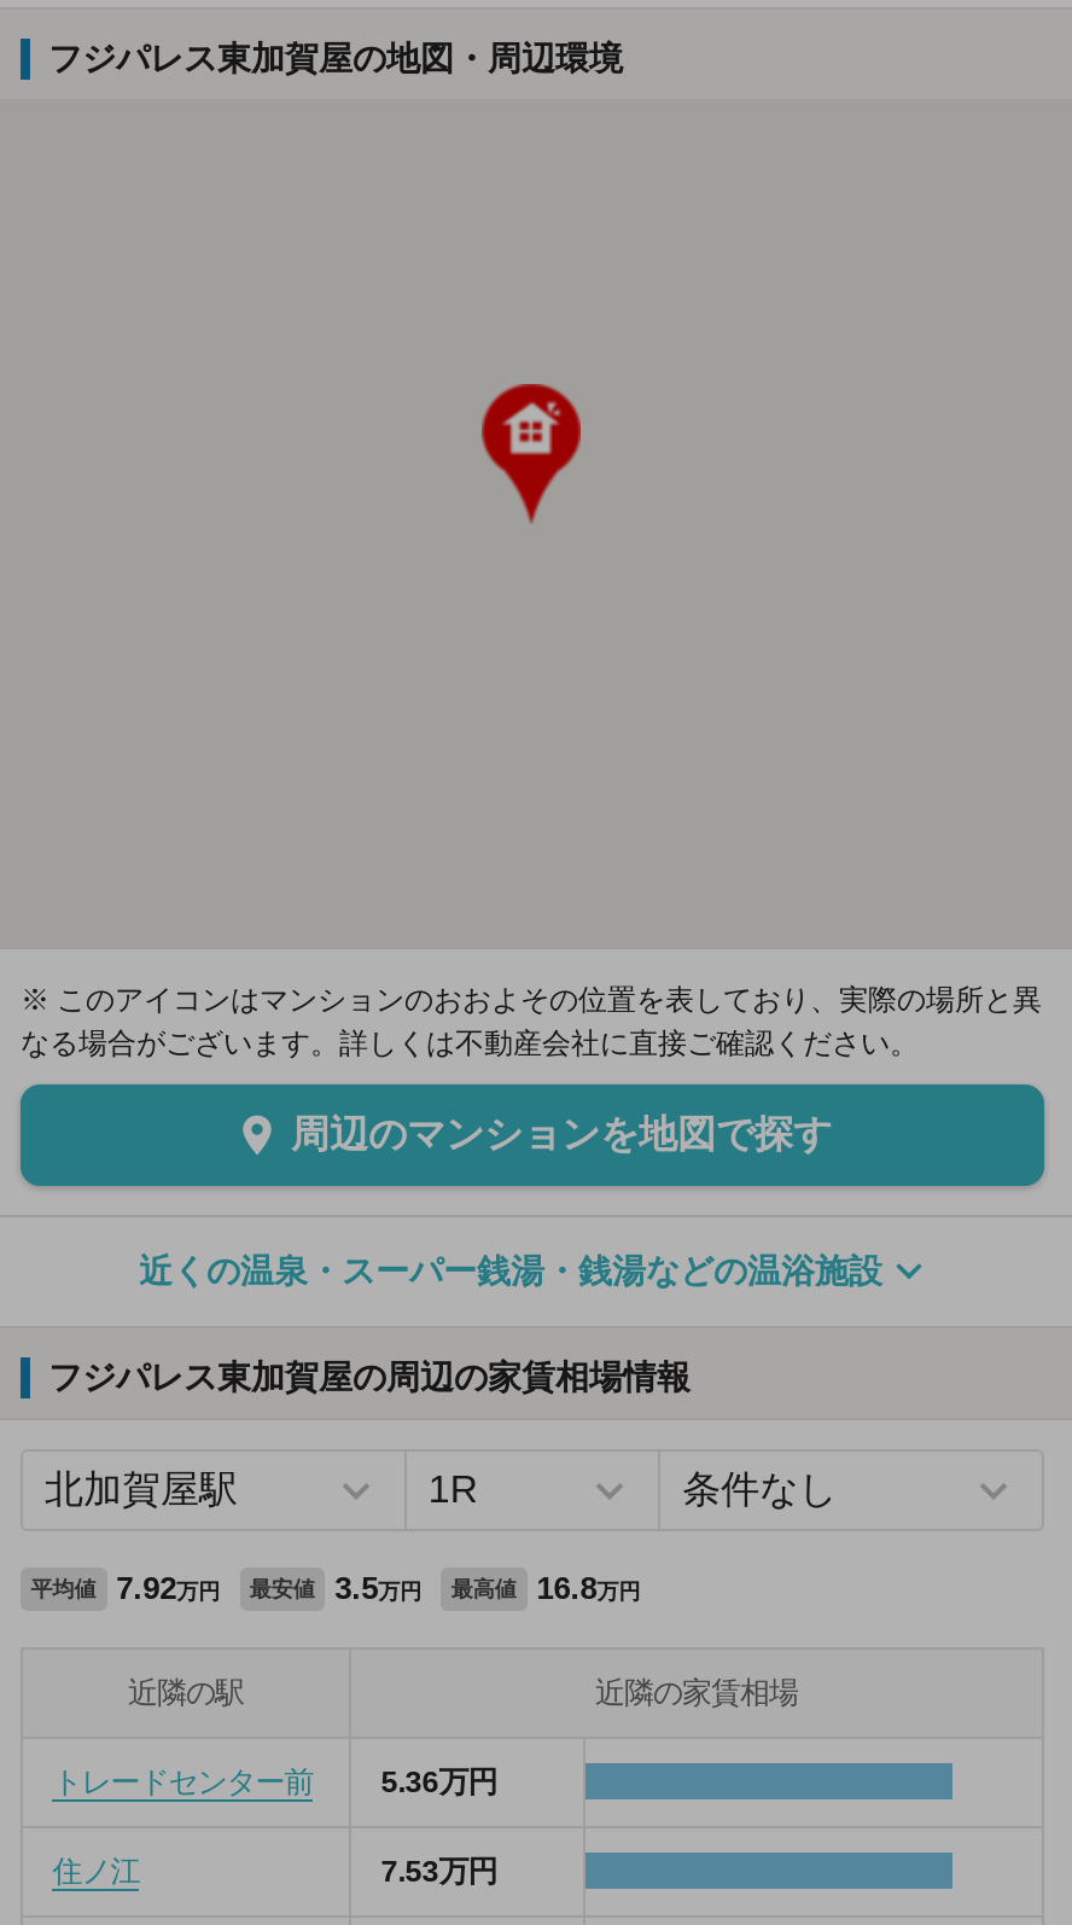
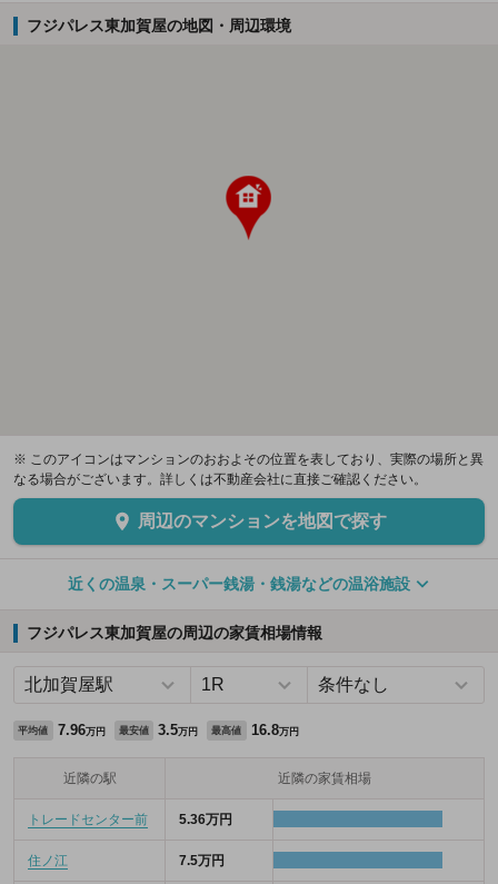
- 平均値 7.92万円 最安値 3.5万円 最高値 16.8万円
+ 平均値 7.96万円 最安値 3.5万円 最高値 16.8万円

- 7.53万円
+ 7.5万円
